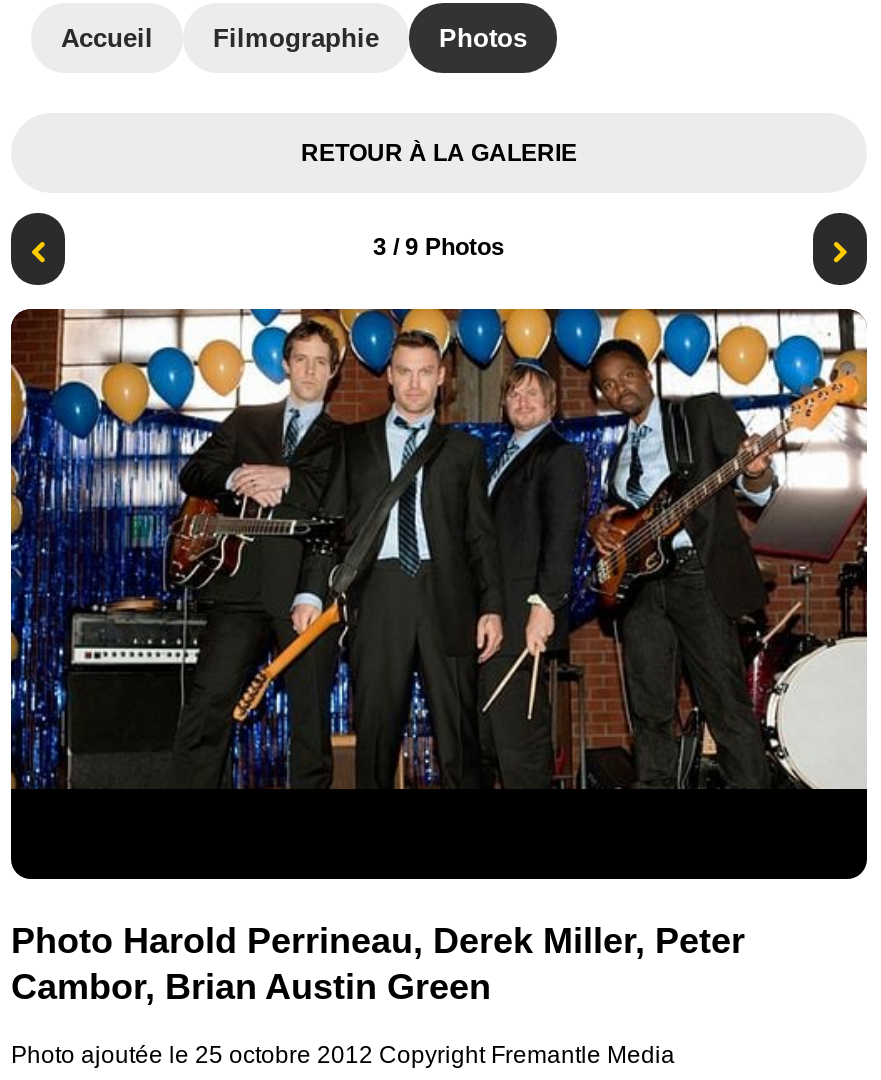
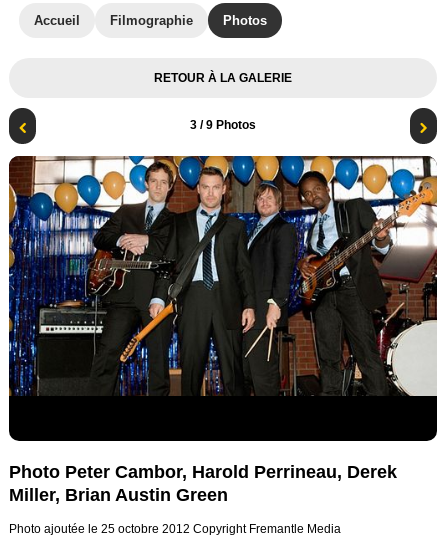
- Photo Harold Perrineau, Derek Miller, Peter
+ Photo Peter Cambor, Harold Perrineau, Derek

- Cambor, Brian Austin Green
+ Miller, Brian Austin Green
